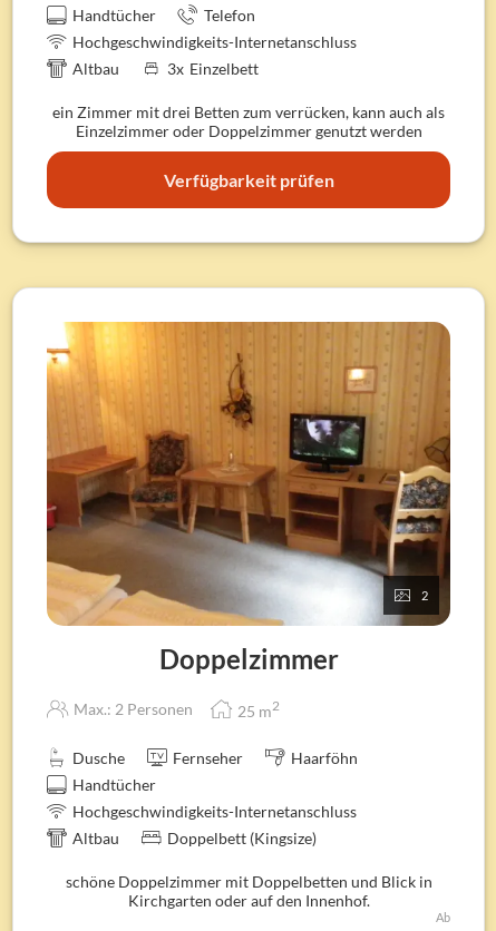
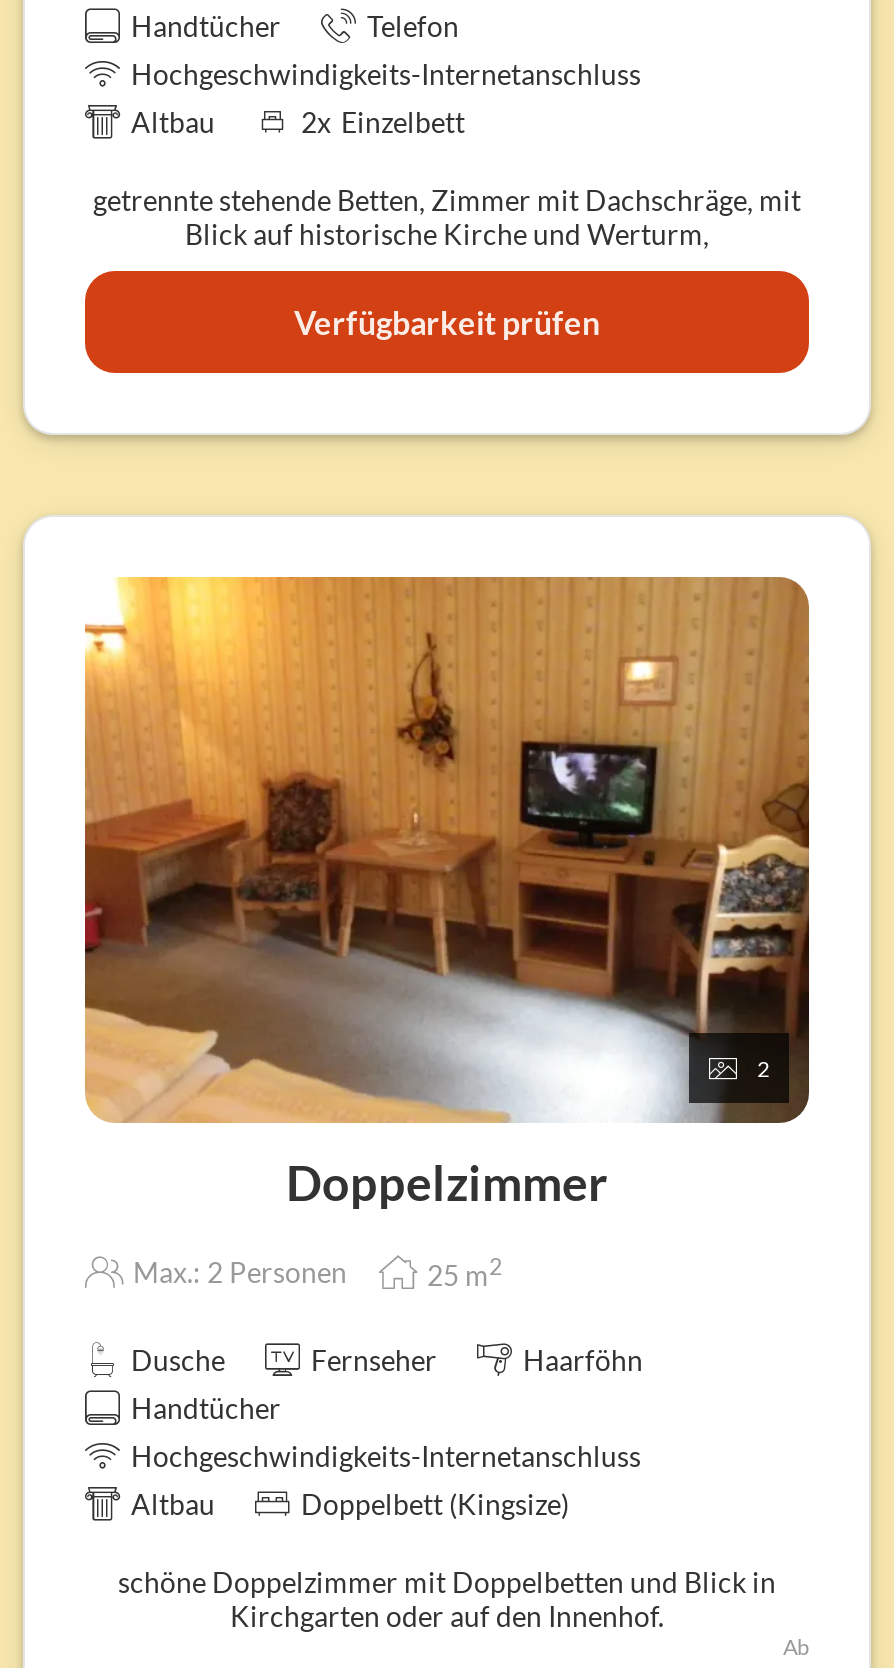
- 3x Einzelbett
+ 2x Einzelbett

- ein Zimmer mit drei Betten zum verrücken, kann auch als
- Einzelzimmer oder Doppelzimmer genutzt werden
+ getrennte stehende Betten, Zimmer mit Dachschräge, mit
+ Blick auf historische Kirche und Werturm,
